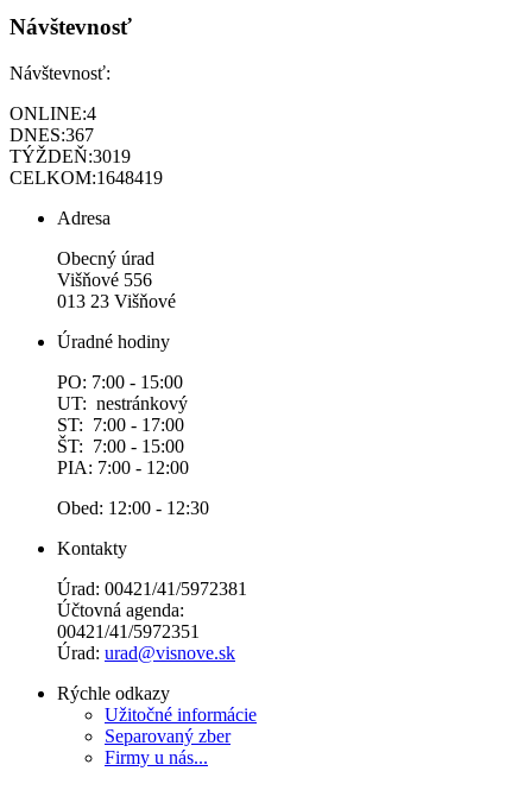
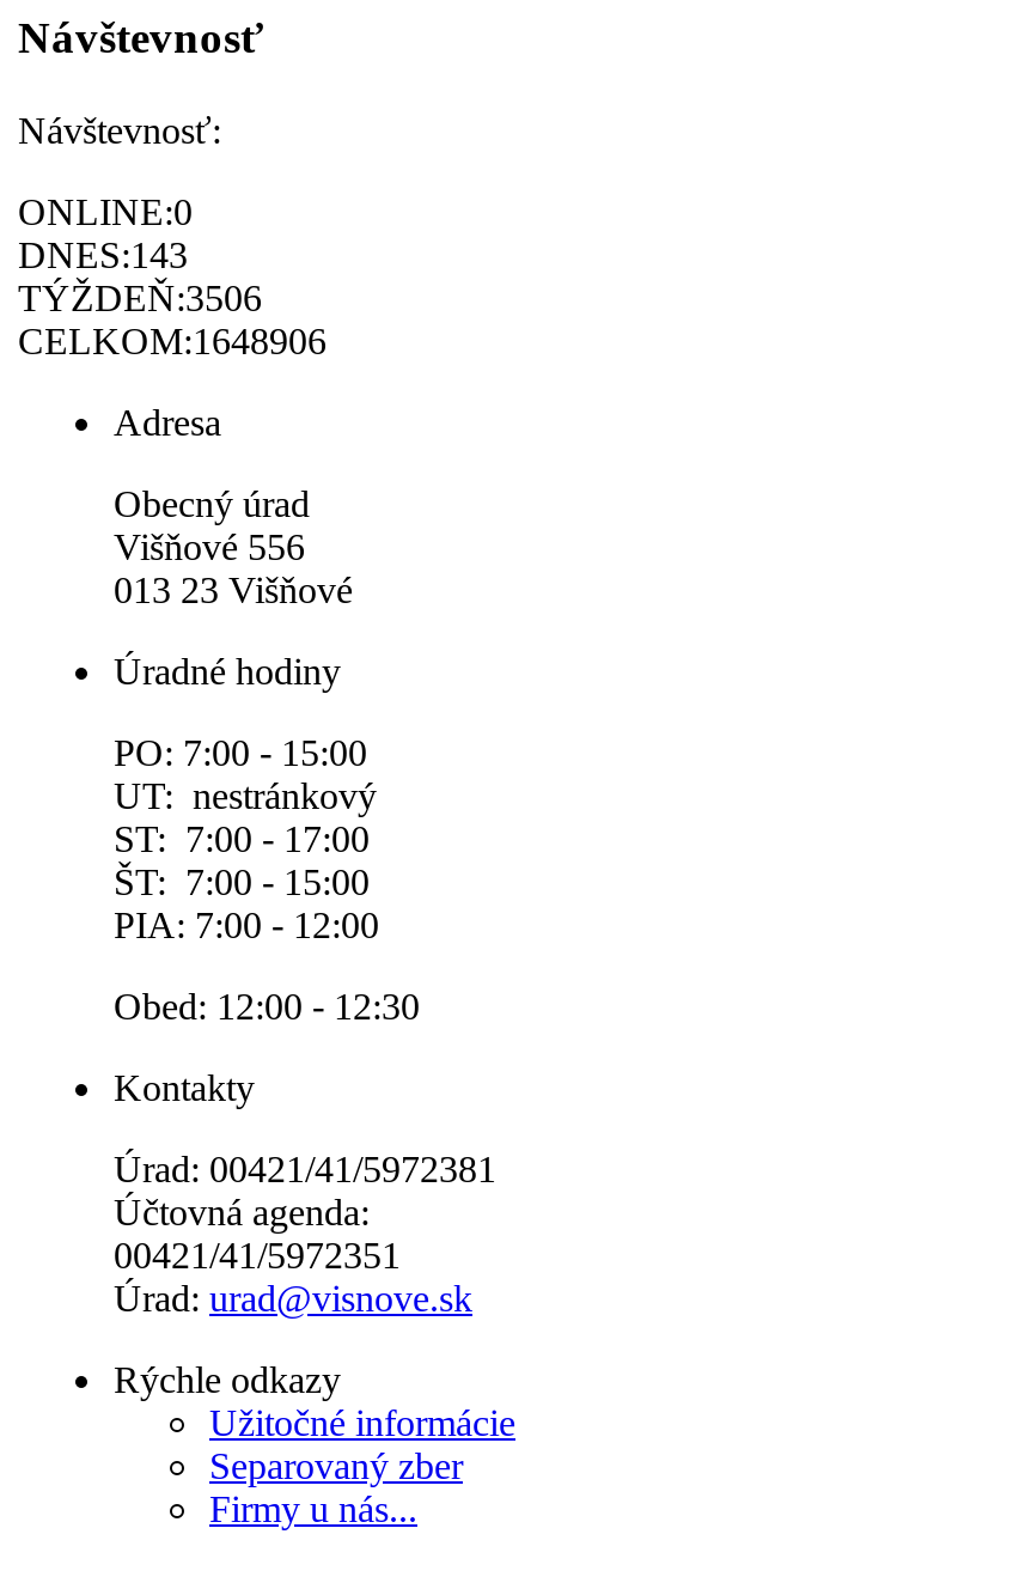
- ONLINE:4
+ ONLINE:0

- DNES:367
+ DNES:143

- TÝŽDEŇ:3019
+ TÝŽDEŇ:3506

- CELKOM:1648419
+ CELKOM:1648906
